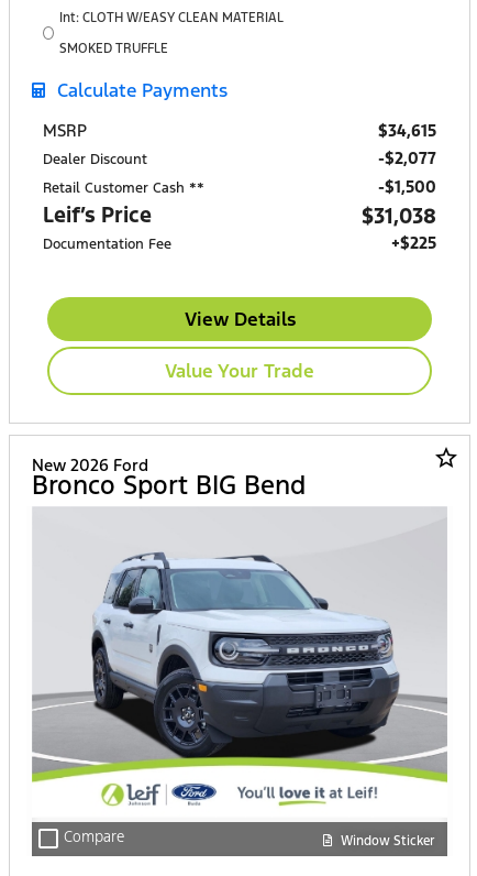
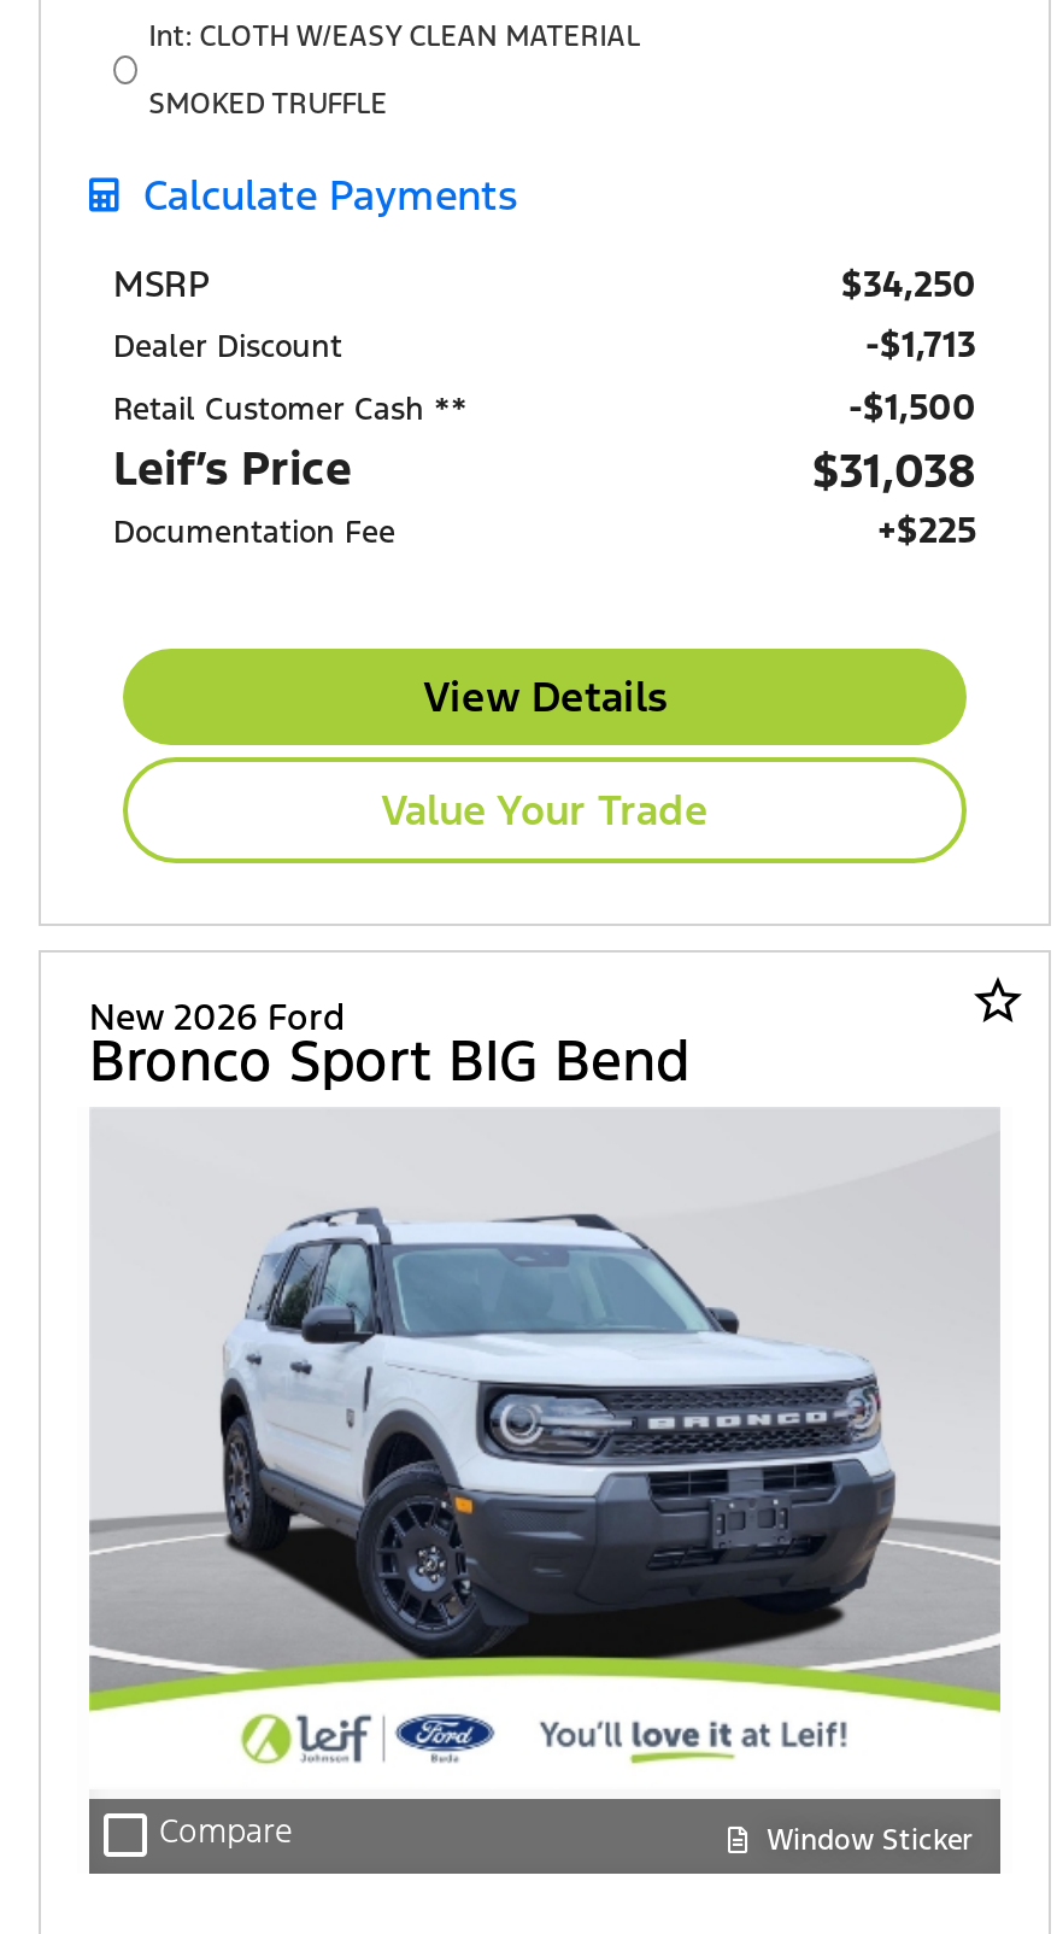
- $34,615
+ $34,250

- -$2,077
+ -$1,713
